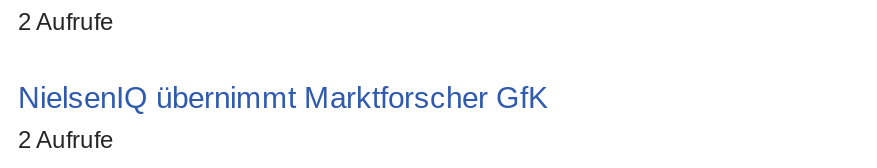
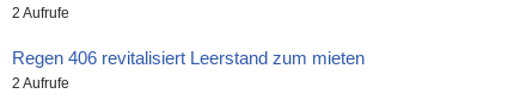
- NielsenIQ übernimmt Marktforscher GfK
+ Regen 406 revitalisiert Leerstand zum mieten
